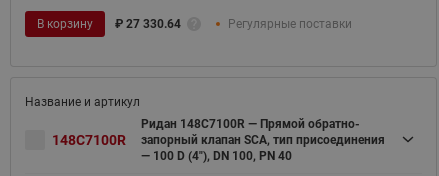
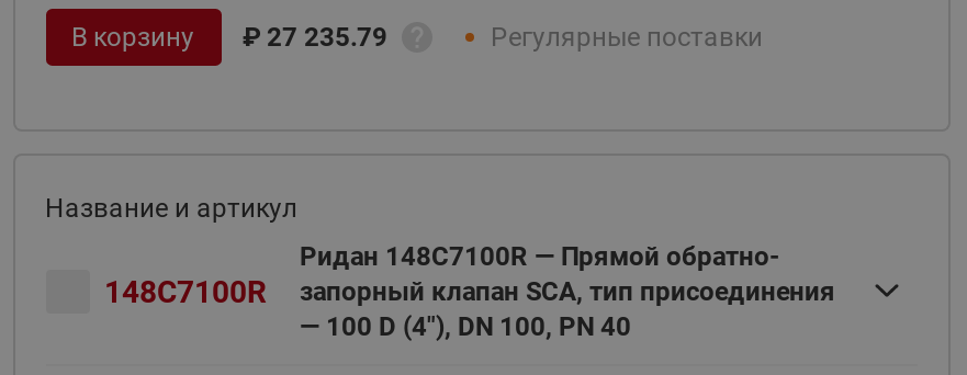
- В корзину ₽ 27 330.64
+ В корзину ₽ 27 235.79
